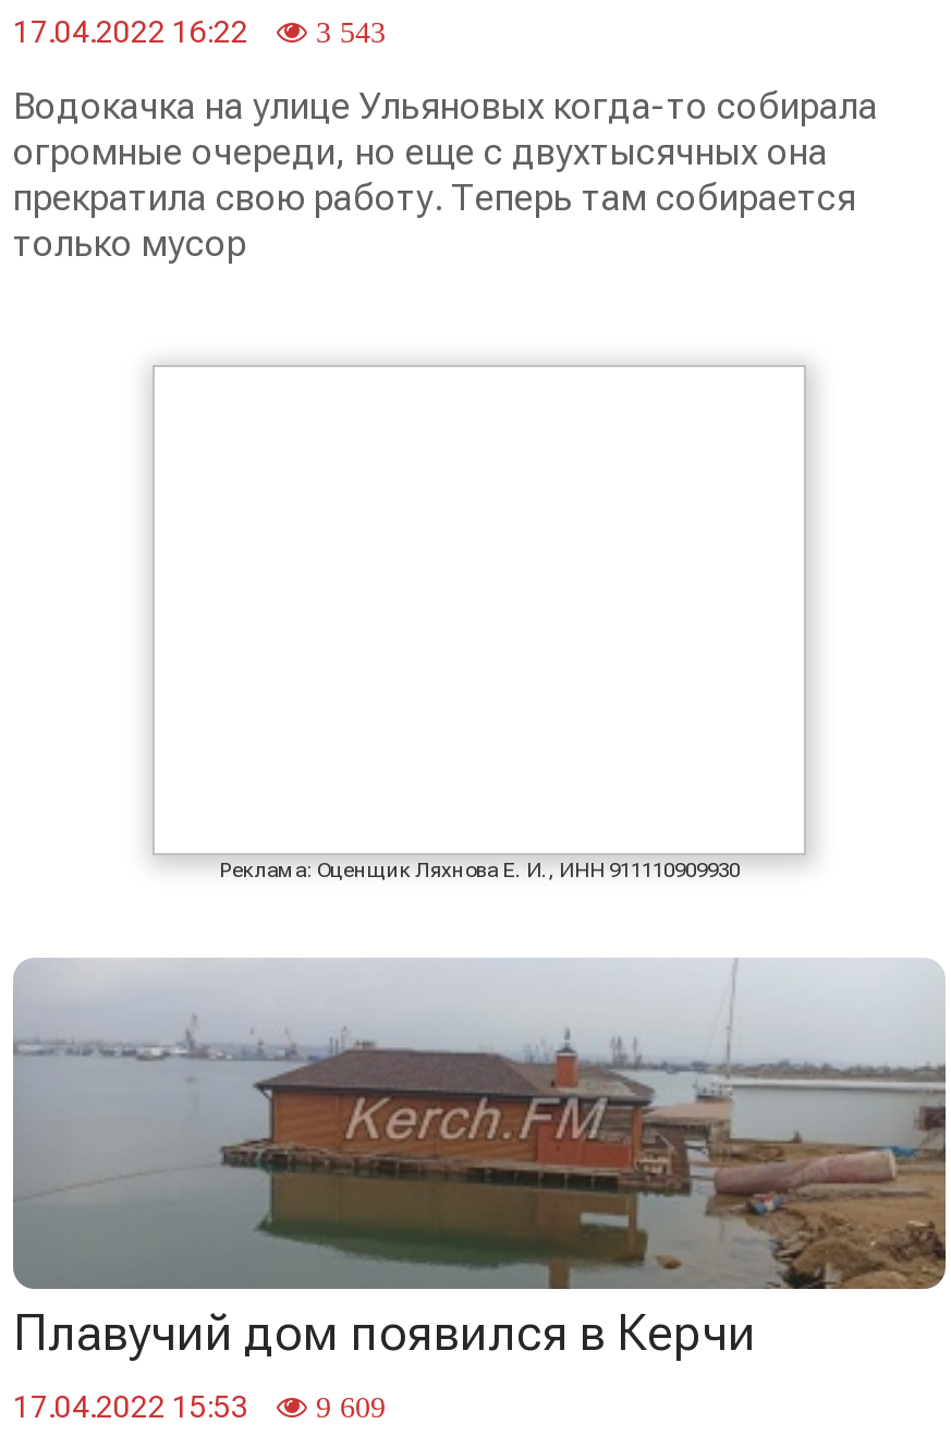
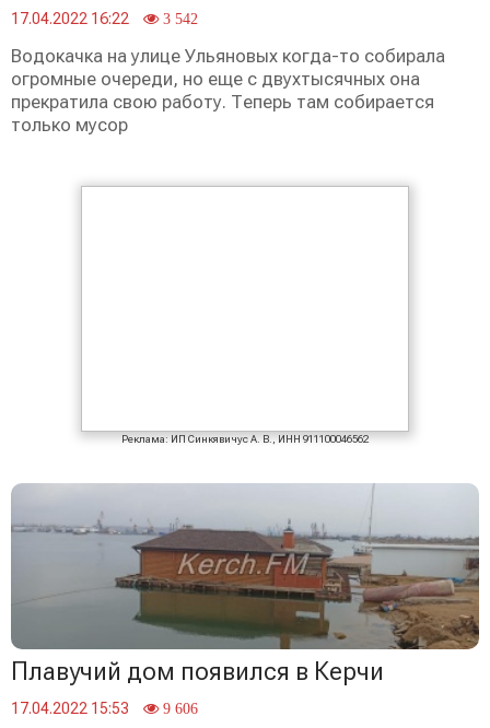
- 17.04.2022 16:22 3 543
+ 17.04.2022 16:22 3 542

- Реклама: Оценщик Ляхнова Е. И., ИНН 911110909930
+ Реклама: ИП Синкявичус А. В., ИНН 911100046562

- 17.04.2022 15:53 9 609
+ 17.04.2022 15:53 9 606
